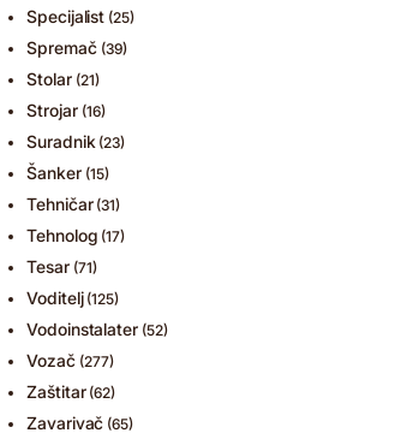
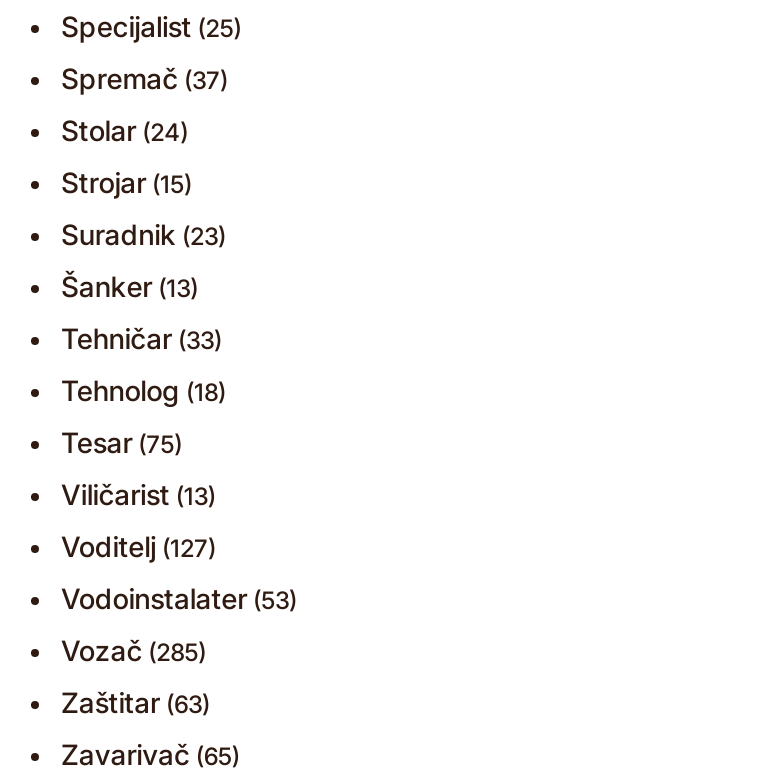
- Spremač (39)
+ Spremač (37)

- Stolar (21)
+ Stolar (24)

- Strojar (16)
+ Strojar (15)

- Šanker (15)
- Tehničar (31)
- Tehnolog (17)
- Tesar (71)
- Voditelj (125)
- Vodoinstalater (52)
- Vozač (277)
- Zaštitar (62)
+ Šanker (13)
+ Tehničar (33)
+ Tehnolog (18)
+ Tesar (75)
+ Viličarist (13)
+ Voditelj (127)
+ Vodoinstalater (53)
+ Vozač (285)
+ Zaštitar (63)
